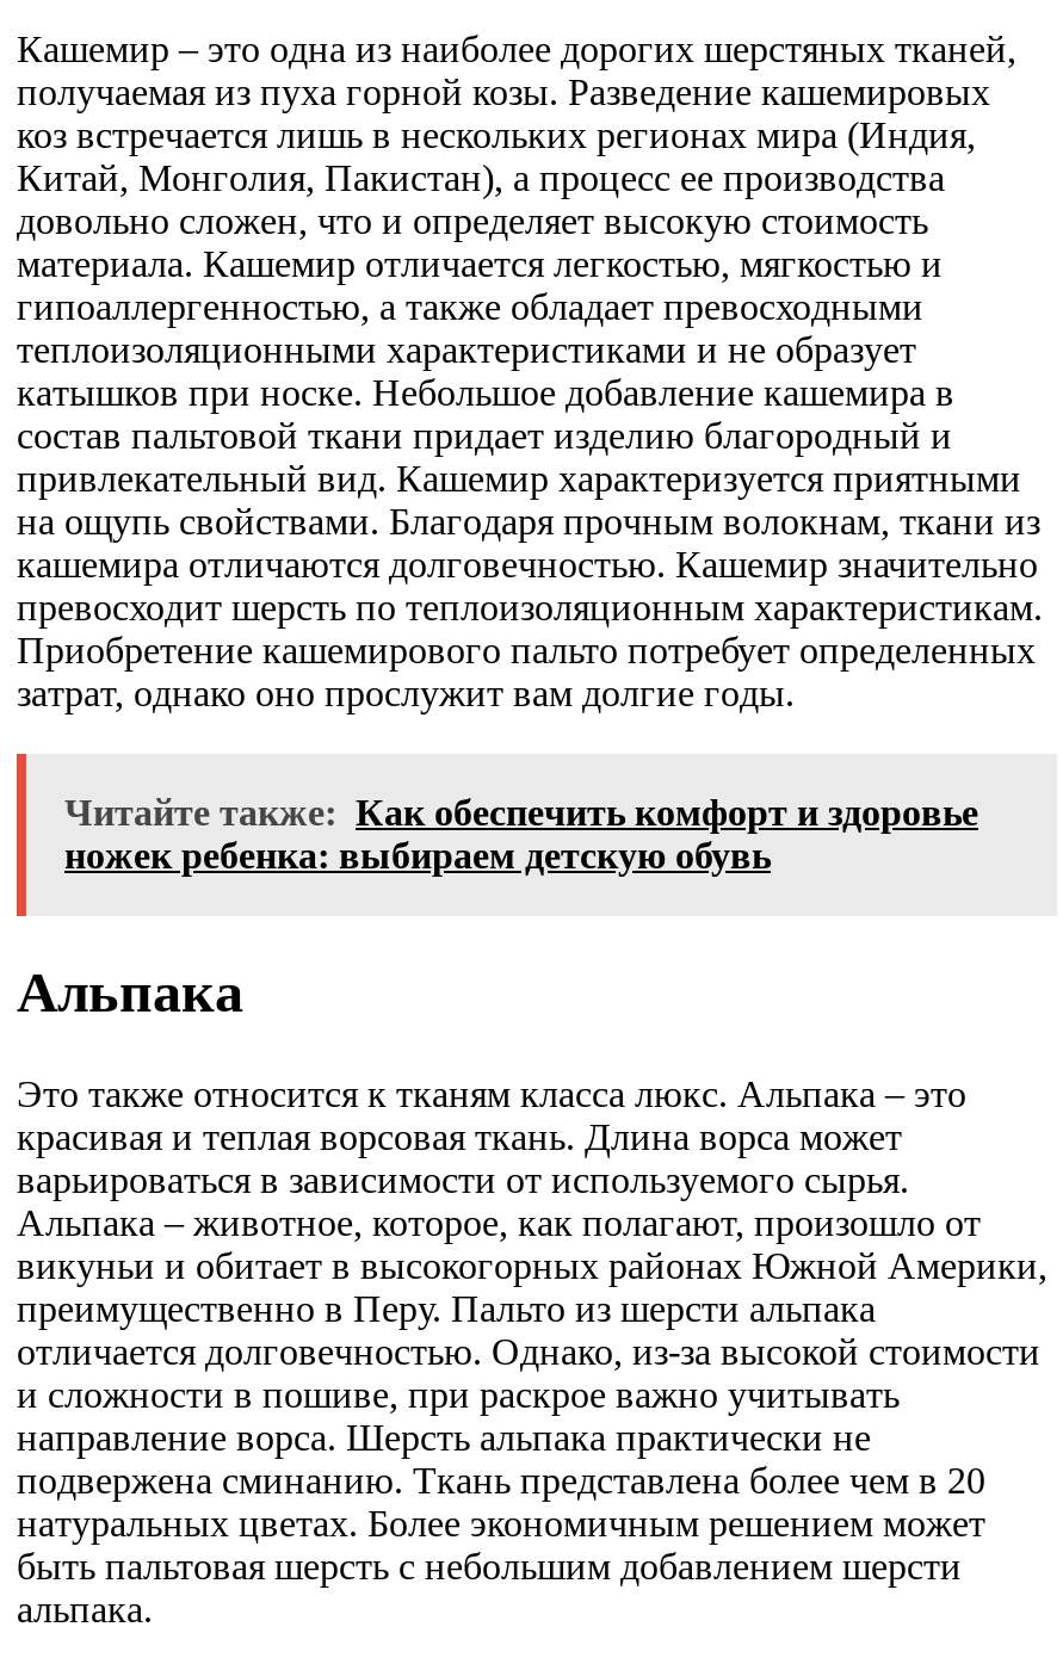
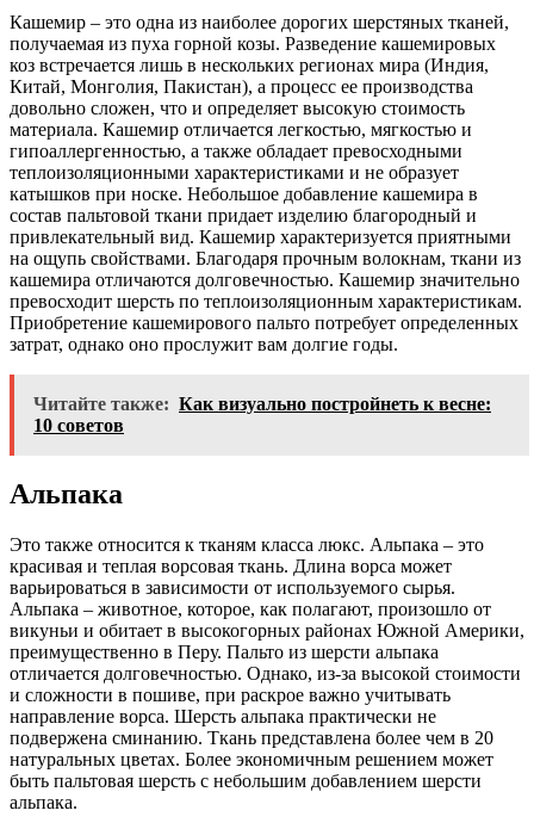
- Читайте также: Как обеспечить комфорт и здоровье
- ножек ребенка: выбираем детскую обувь
+ Читайте также: Как визуально постройнеть к весне:
+ 10 советов
